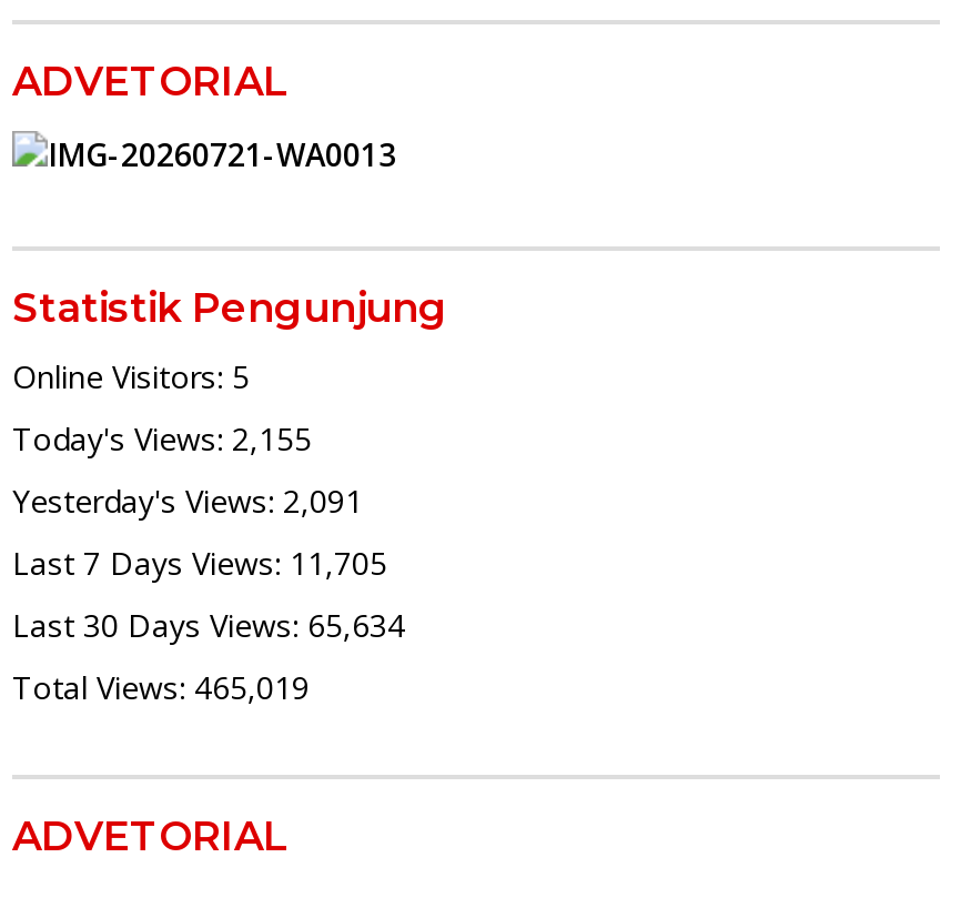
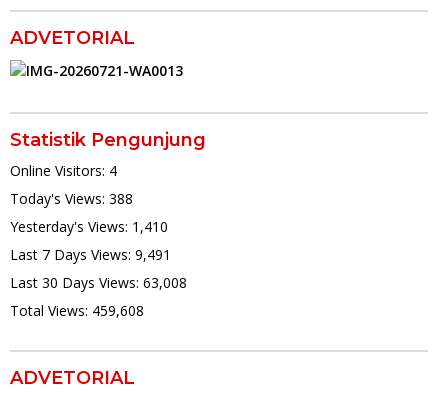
- Online Visitors: 5
+ Online Visitors: 4

- Today's Views: 2,155
+ Today's Views: 388

- Yesterday's Views: 2,091
+ Yesterday's Views: 1,410

- Last 7 Days Views: 11,705
+ Last 7 Days Views: 9,491

- Last 30 Days Views: 65,634
+ Last 30 Days Views: 63,008

- Total Views: 465,019
+ Total Views: 459,608
